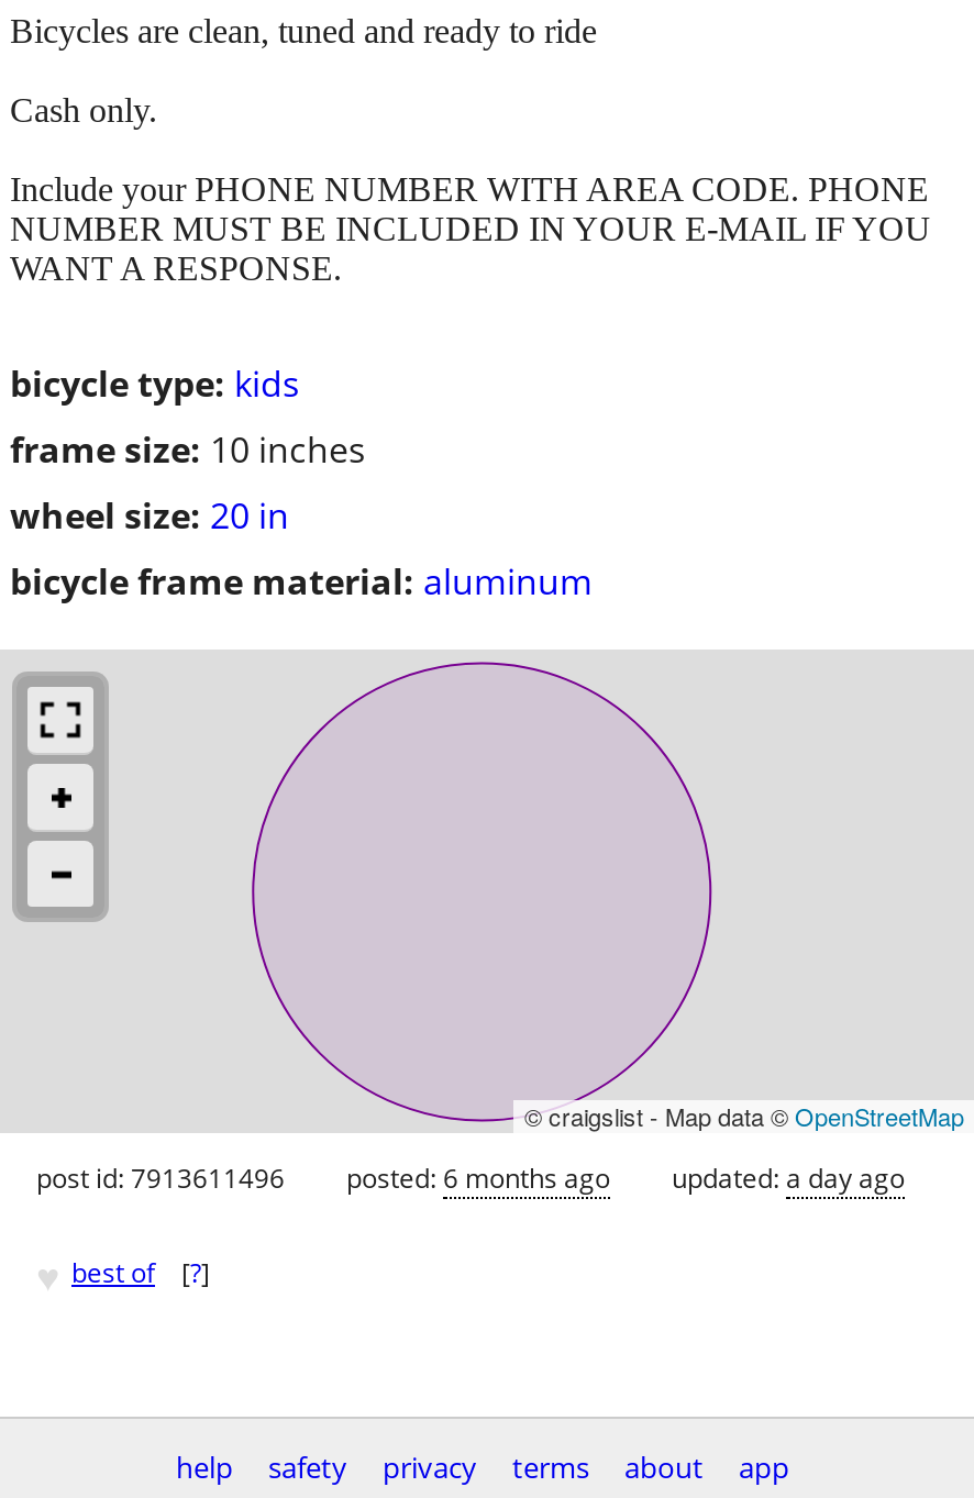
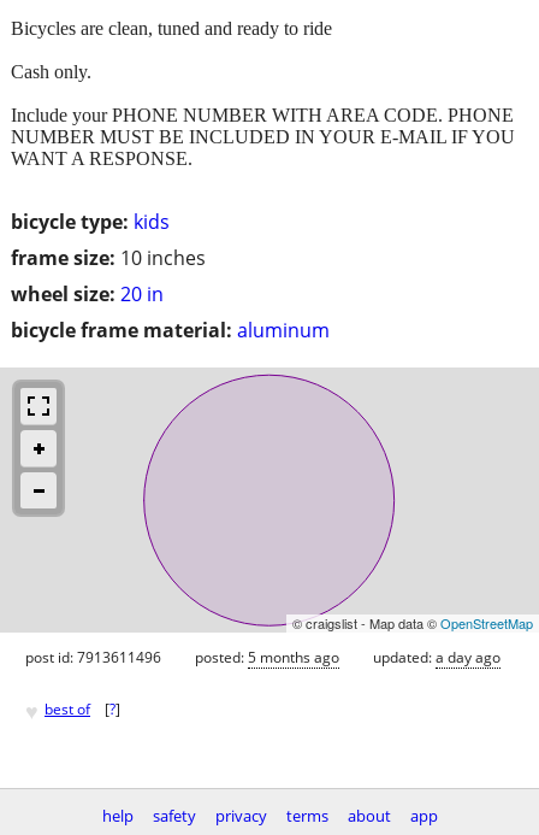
- posted: 6 months ago
+ posted: 5 months ago
